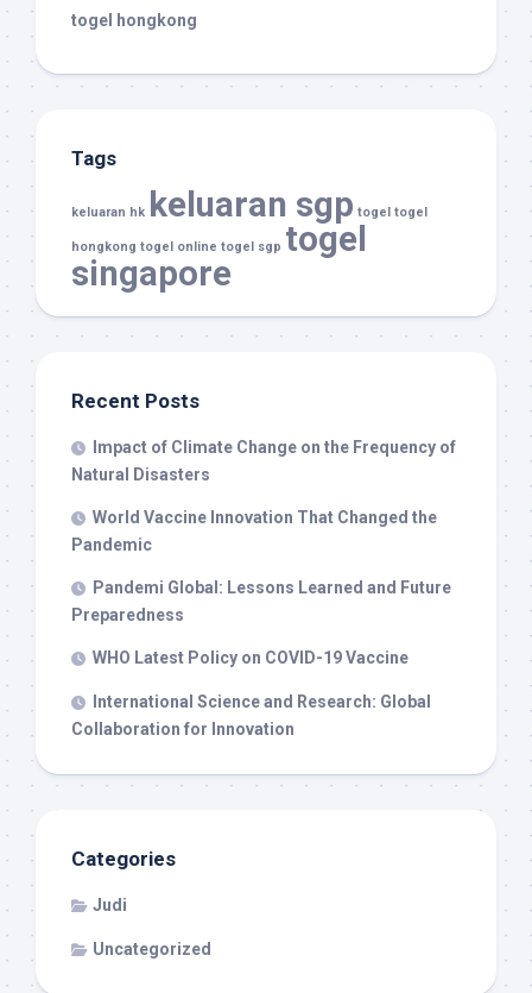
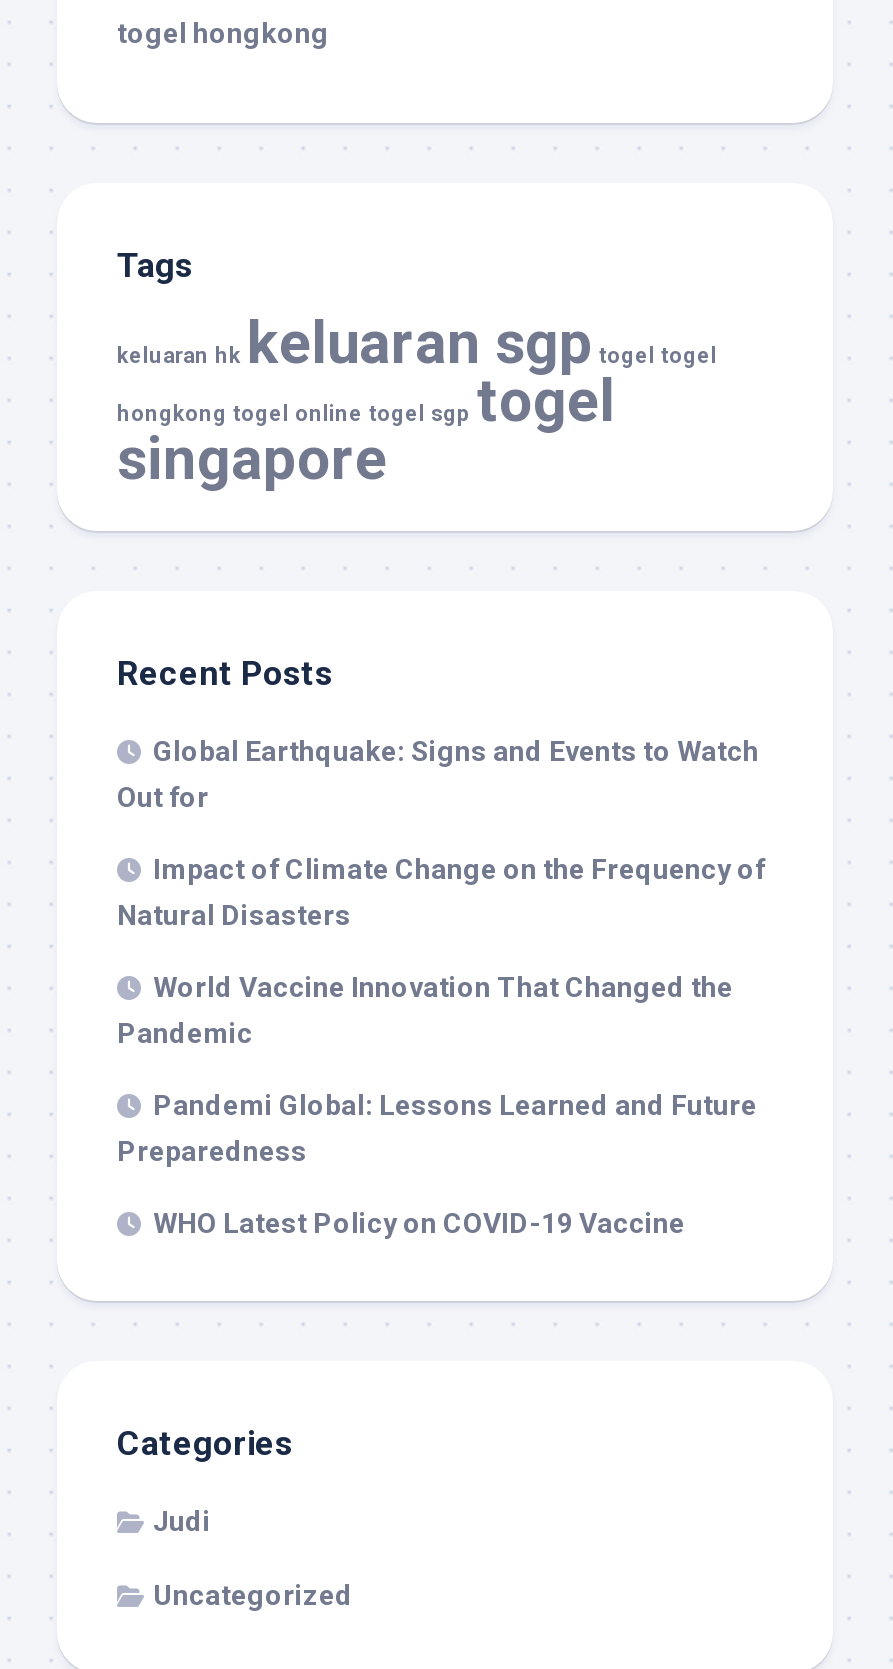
+ Global Earthquake: Signs and Events to Watch
+ Out for

moved down: Impact of Climate Change on the Frequency of | Natural Disasters | World Vaccine Innovation That Changed the | Pandemic | Pandemi Global: Lessons Learned and Future | Preparedness | WHO Latest Policy on COVID-19 Vaccine

- International Science and Research: Global
- Collaboration for Innovation
